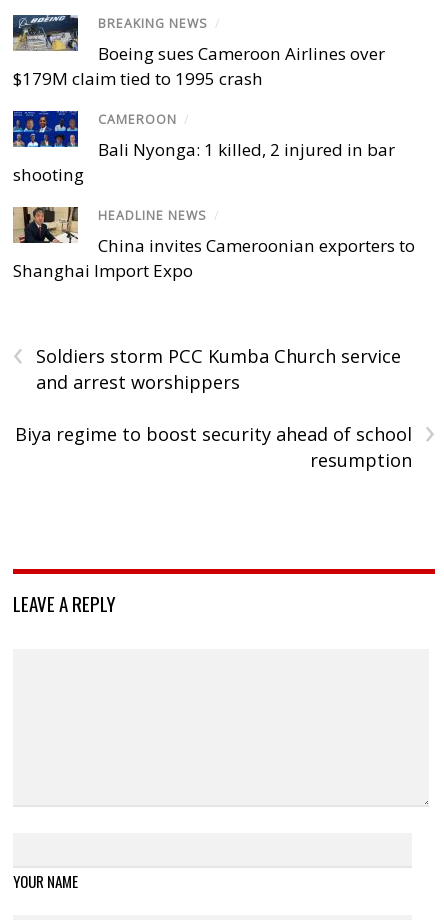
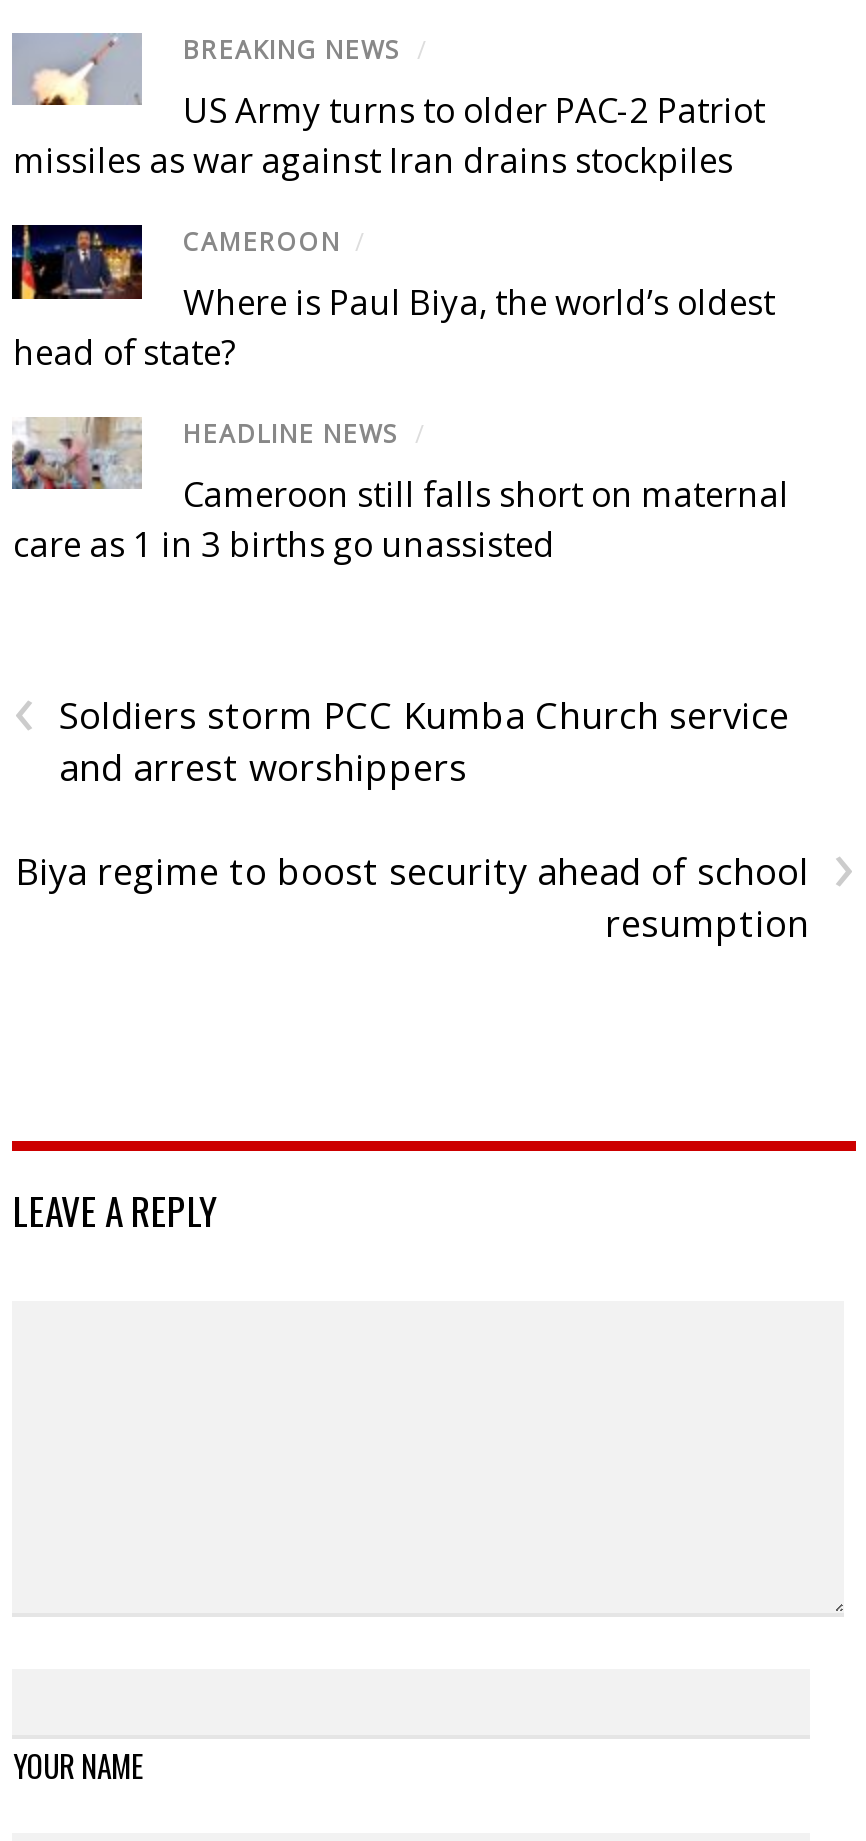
- [image]
- Boeing sues Cameroon Airlines over
- $179M claim tied to 1995 crash
+ [image]
+ US Army turns to older PAC-2 Patriot
+ missiles as war against Iran drains stockpiles

- [image]
- Bali Nyonga: 1 killed, 2 injured in bar
- shooting
+ [image]
+ Where is Paul Biya, the world’s oldest
+ head of state?

- [image]
- China invites Cameroonian exporters to
- Shanghai Import Expo
+ [image]
+ Cameroon still falls short on maternal
+ care as 1 in 3 births go unassisted
